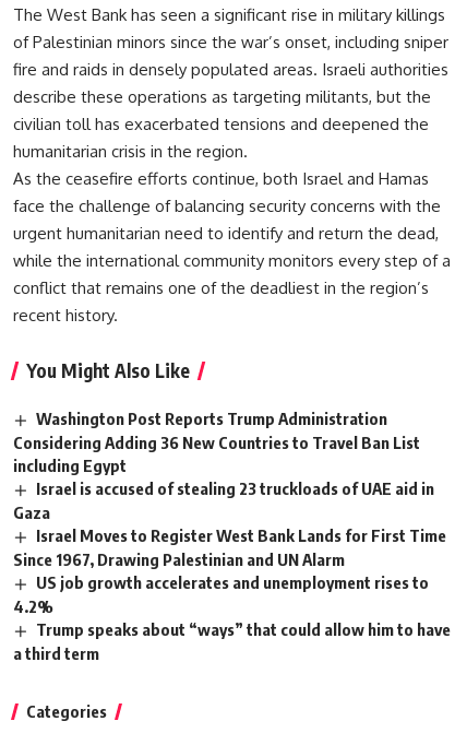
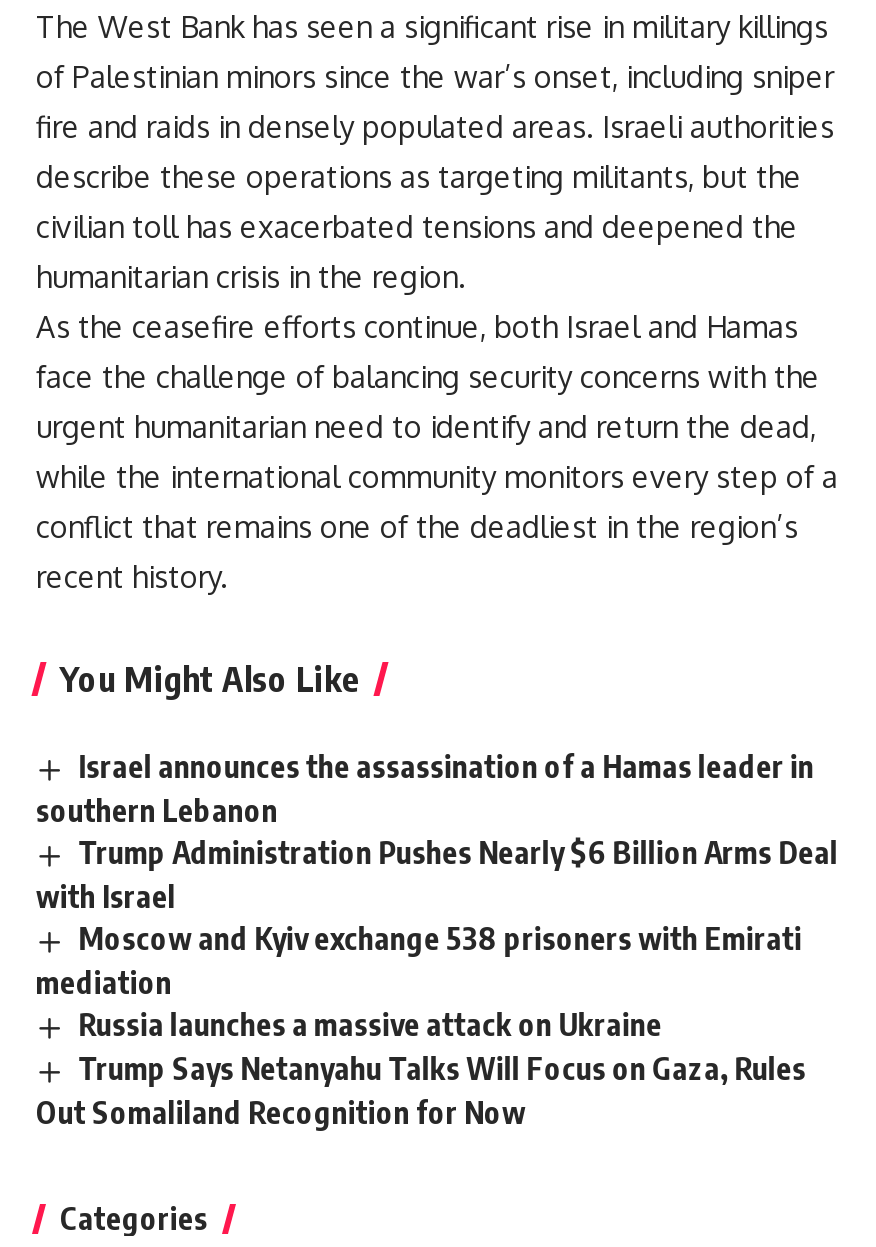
- Washington Post Reports Trump Administration
- Considering Adding 36 New Countries to Travel Ban List
- including Egypt
- Israel is accused of stealing 23 truckloads of UAE aid in
- Gaza
- Israel Moves to Register West Bank Lands for First Time
- Since 1967, Drawing Palestinian and UN Alarm
- US job growth accelerates and unemployment rises to
- 4.2%
- Trump speaks about “ways” that could allow him to have
- a third term
+ Israel announces the assassination of a Hamas leader in
+ southern Lebanon
+ Trump Administration Pushes Nearly $6 Billion Arms Deal
+ with Israel
+ Moscow and Kyiv exchange 538 prisoners with Emirati
+ mediation
+ Russia launches a massive attack on Ukraine
+ Trump Says Netanyahu Talks Will Focus on Gaza, Rules
+ Out Somaliland Recognition for Now
